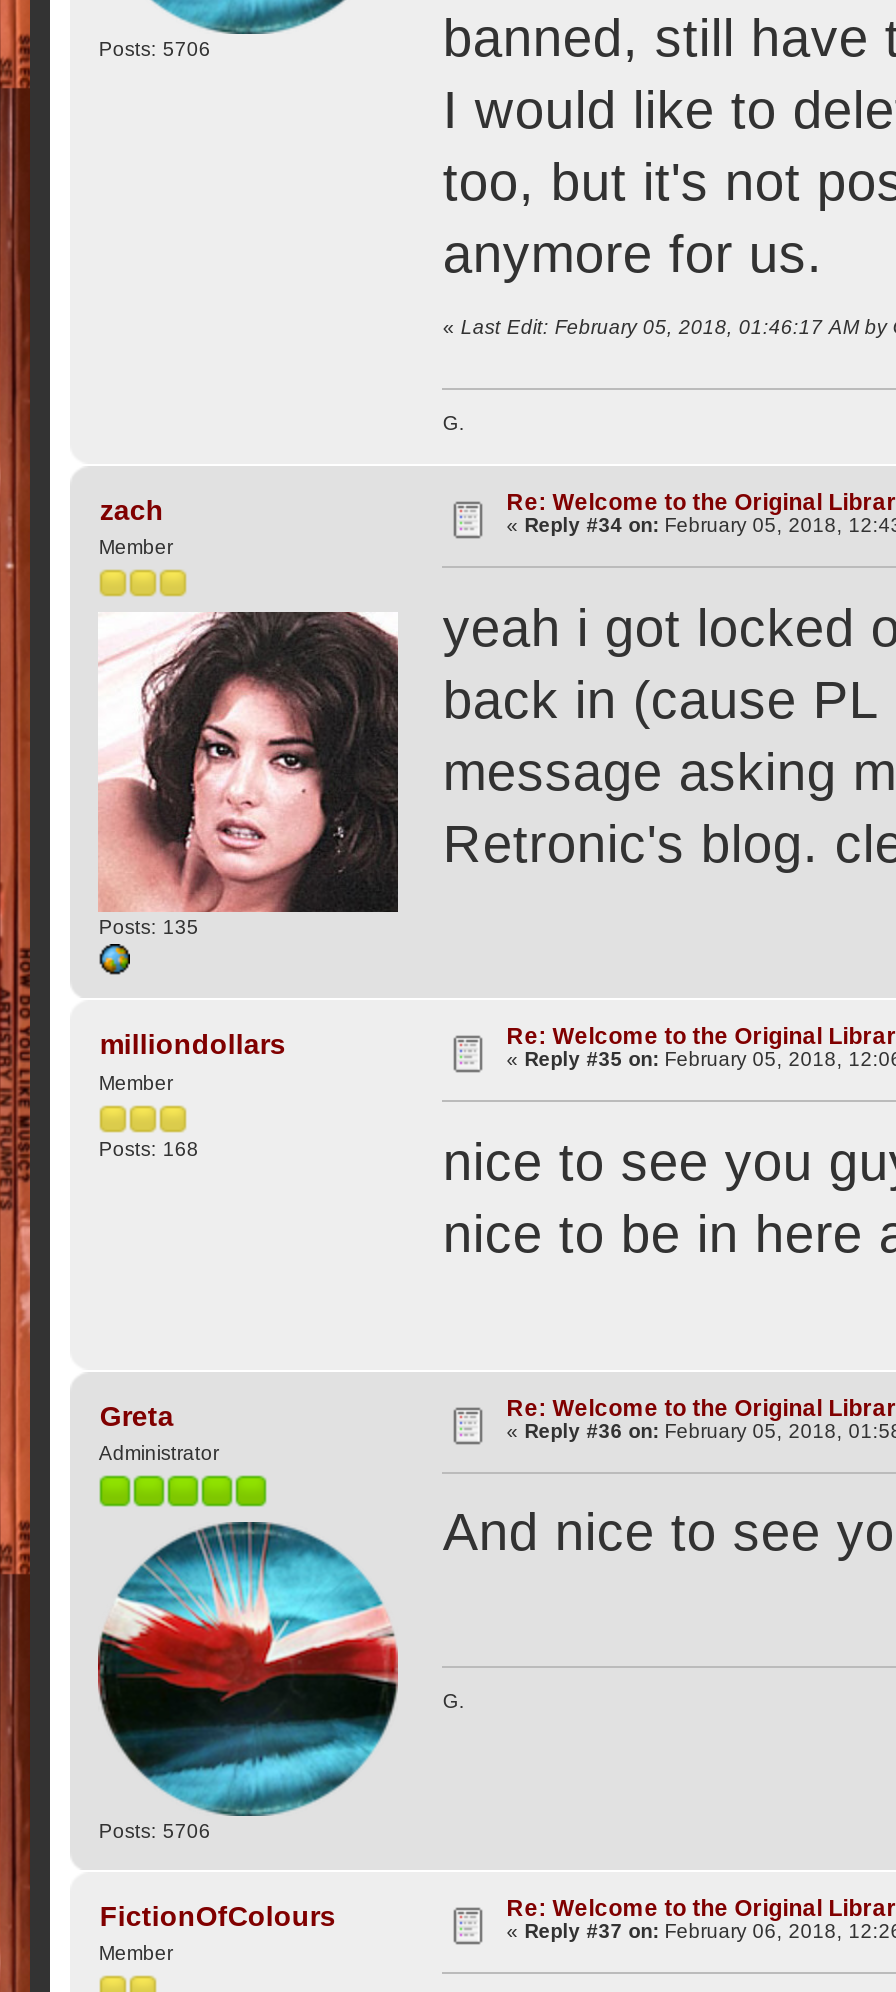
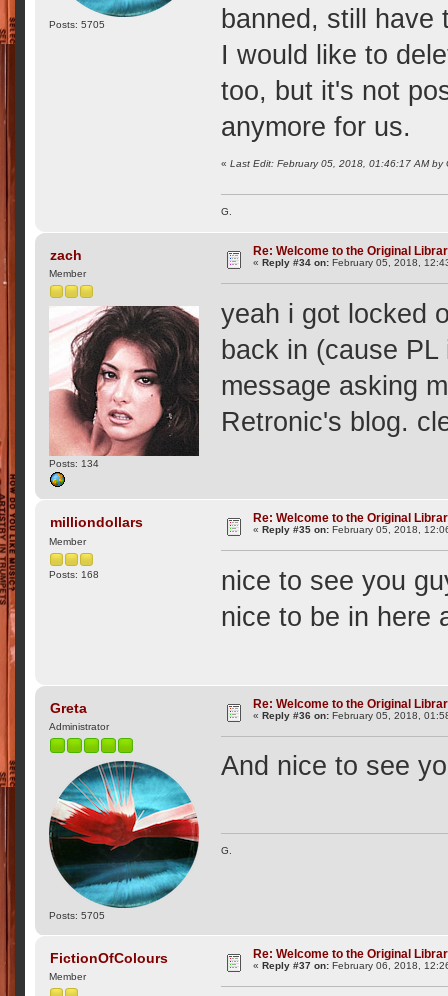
- Posts: 5706
+ Posts: 5705

- Posts: 135
+ Posts: 134

- Posts: 5706
+ Posts: 5705
